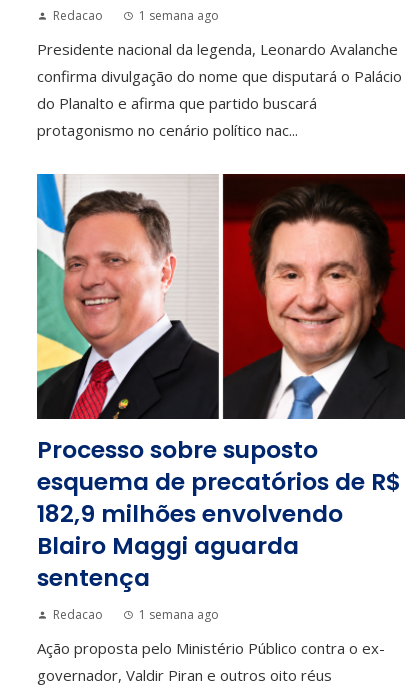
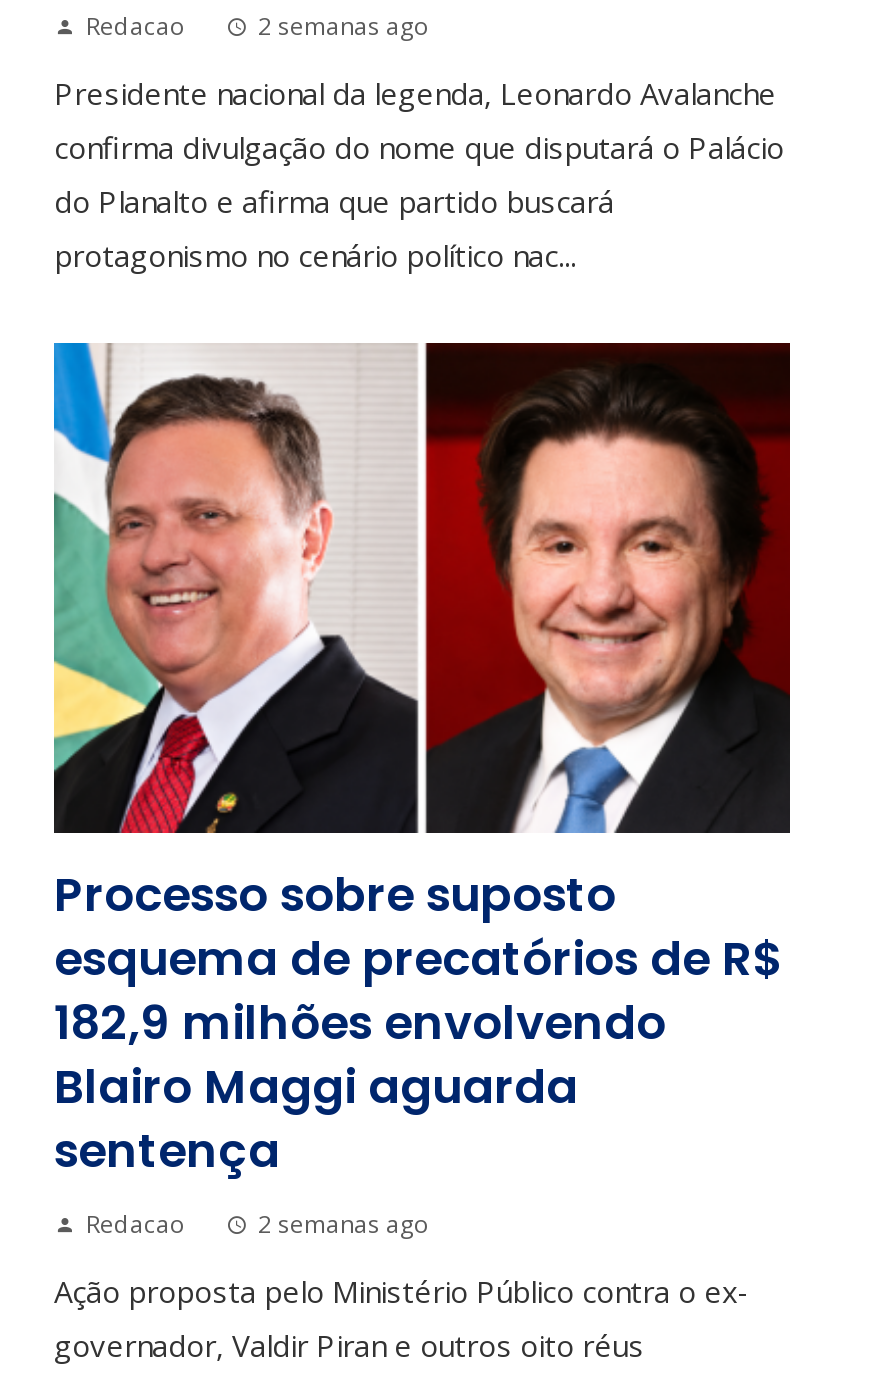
- 1 semana ago
+ 2 semanas ago

- 1 semana ago
+ 2 semanas ago
